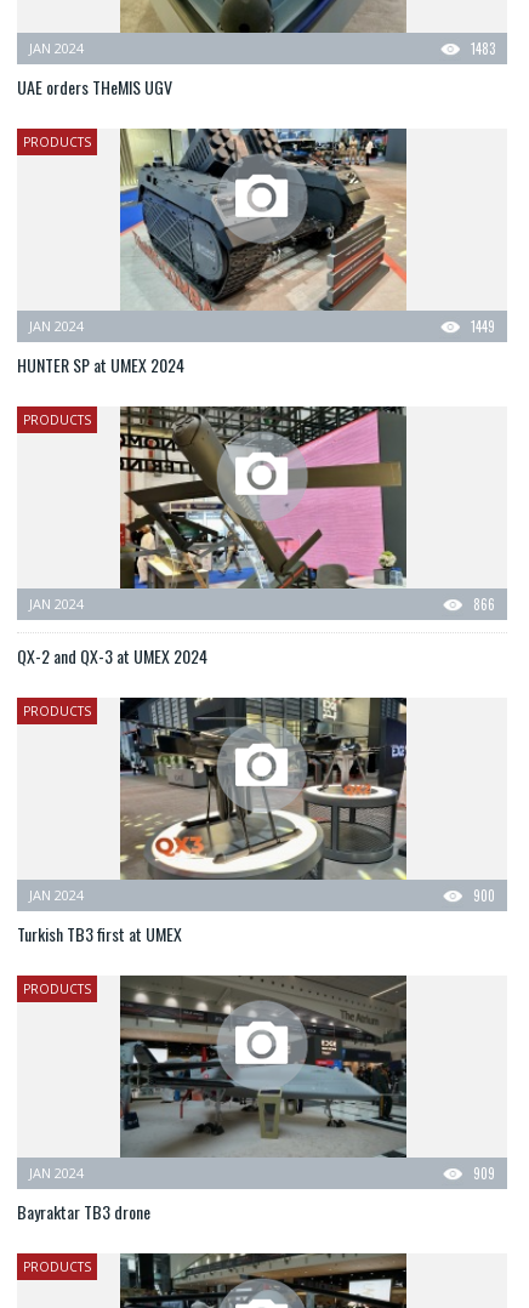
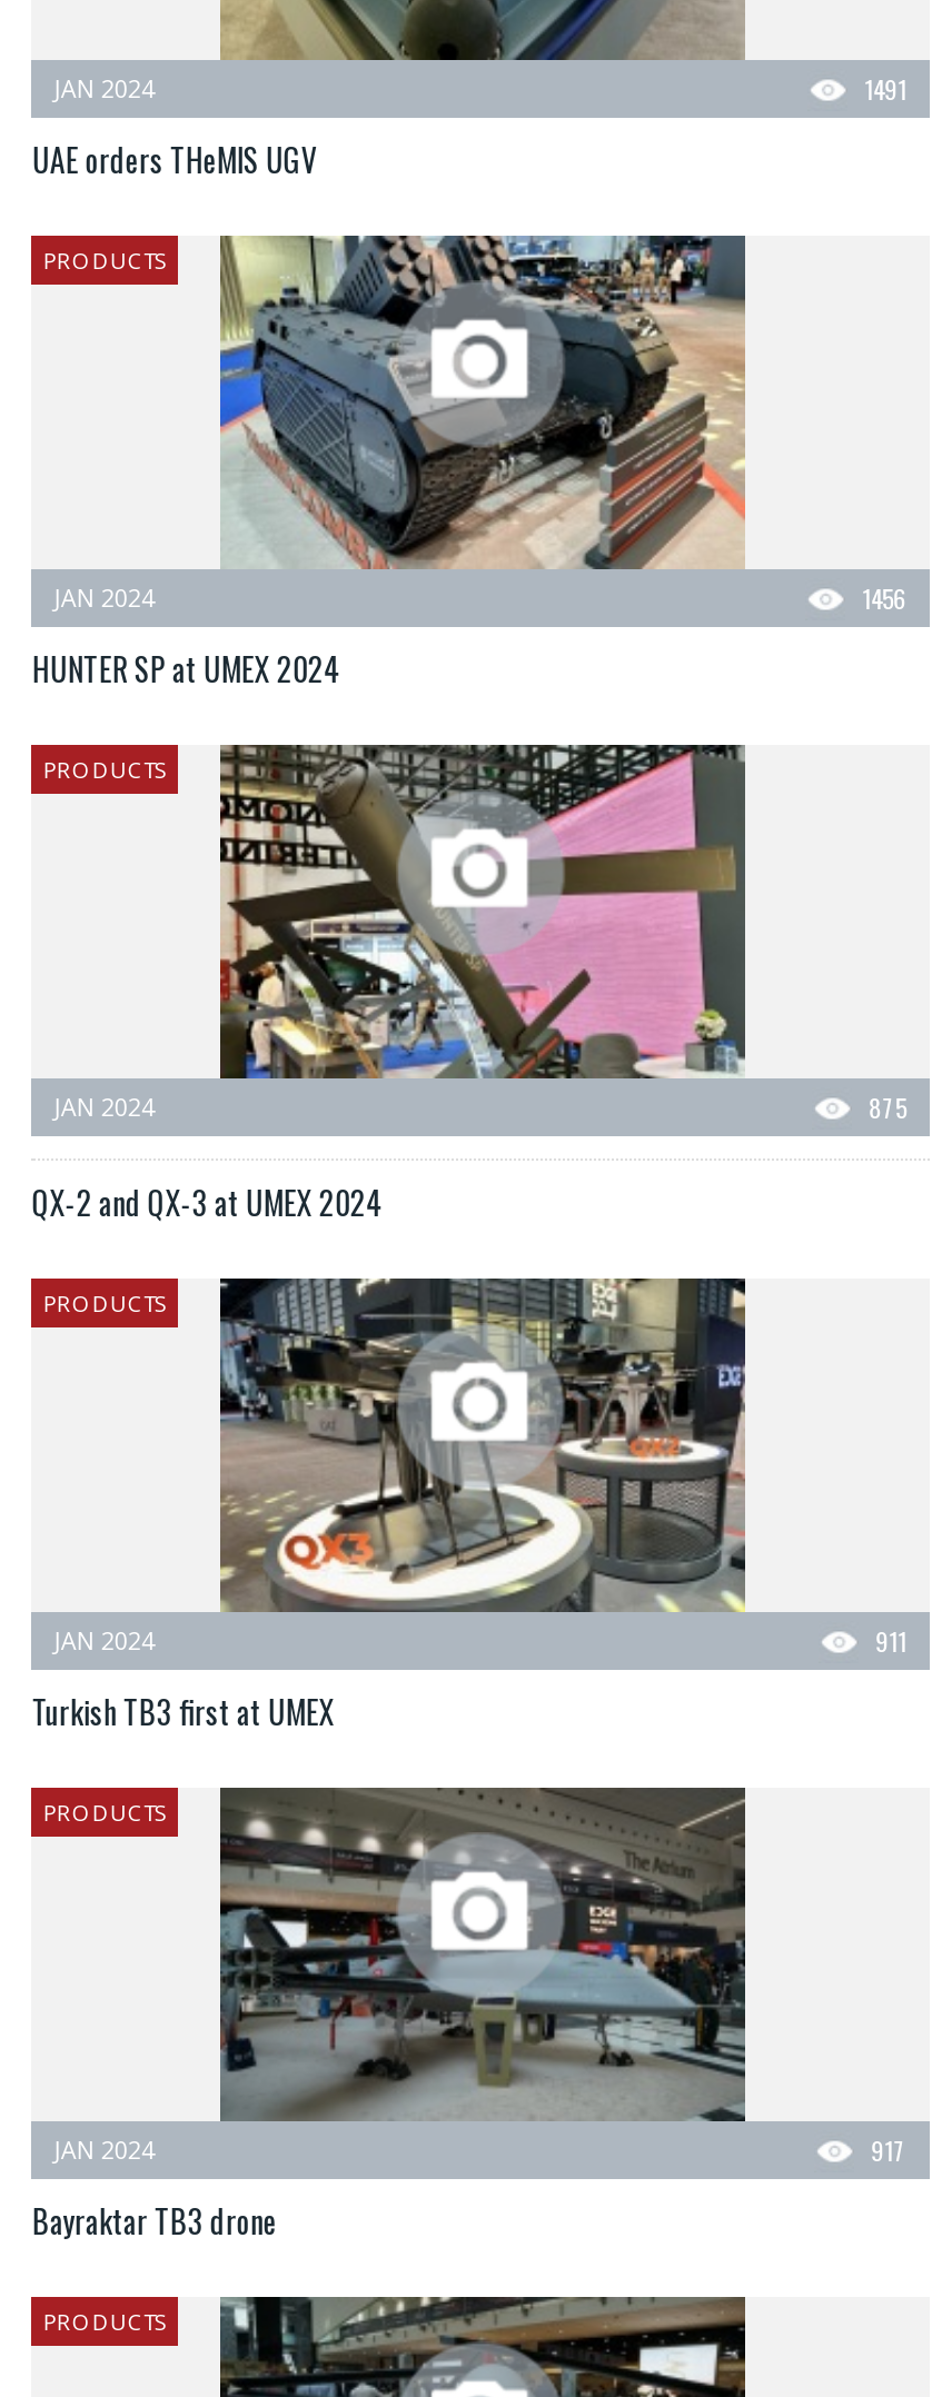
- 1483
+ 1491

- 1449
+ 1456

- 866
+ 875

- 900
+ 911

- 909
+ 917
